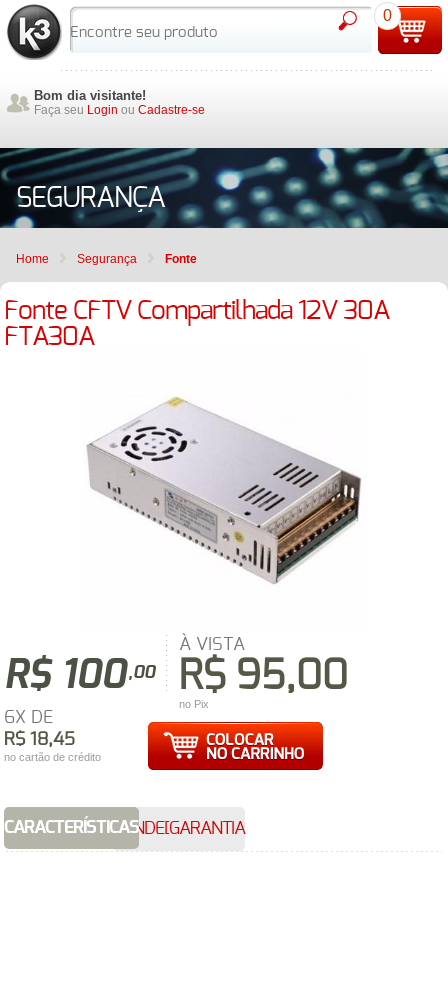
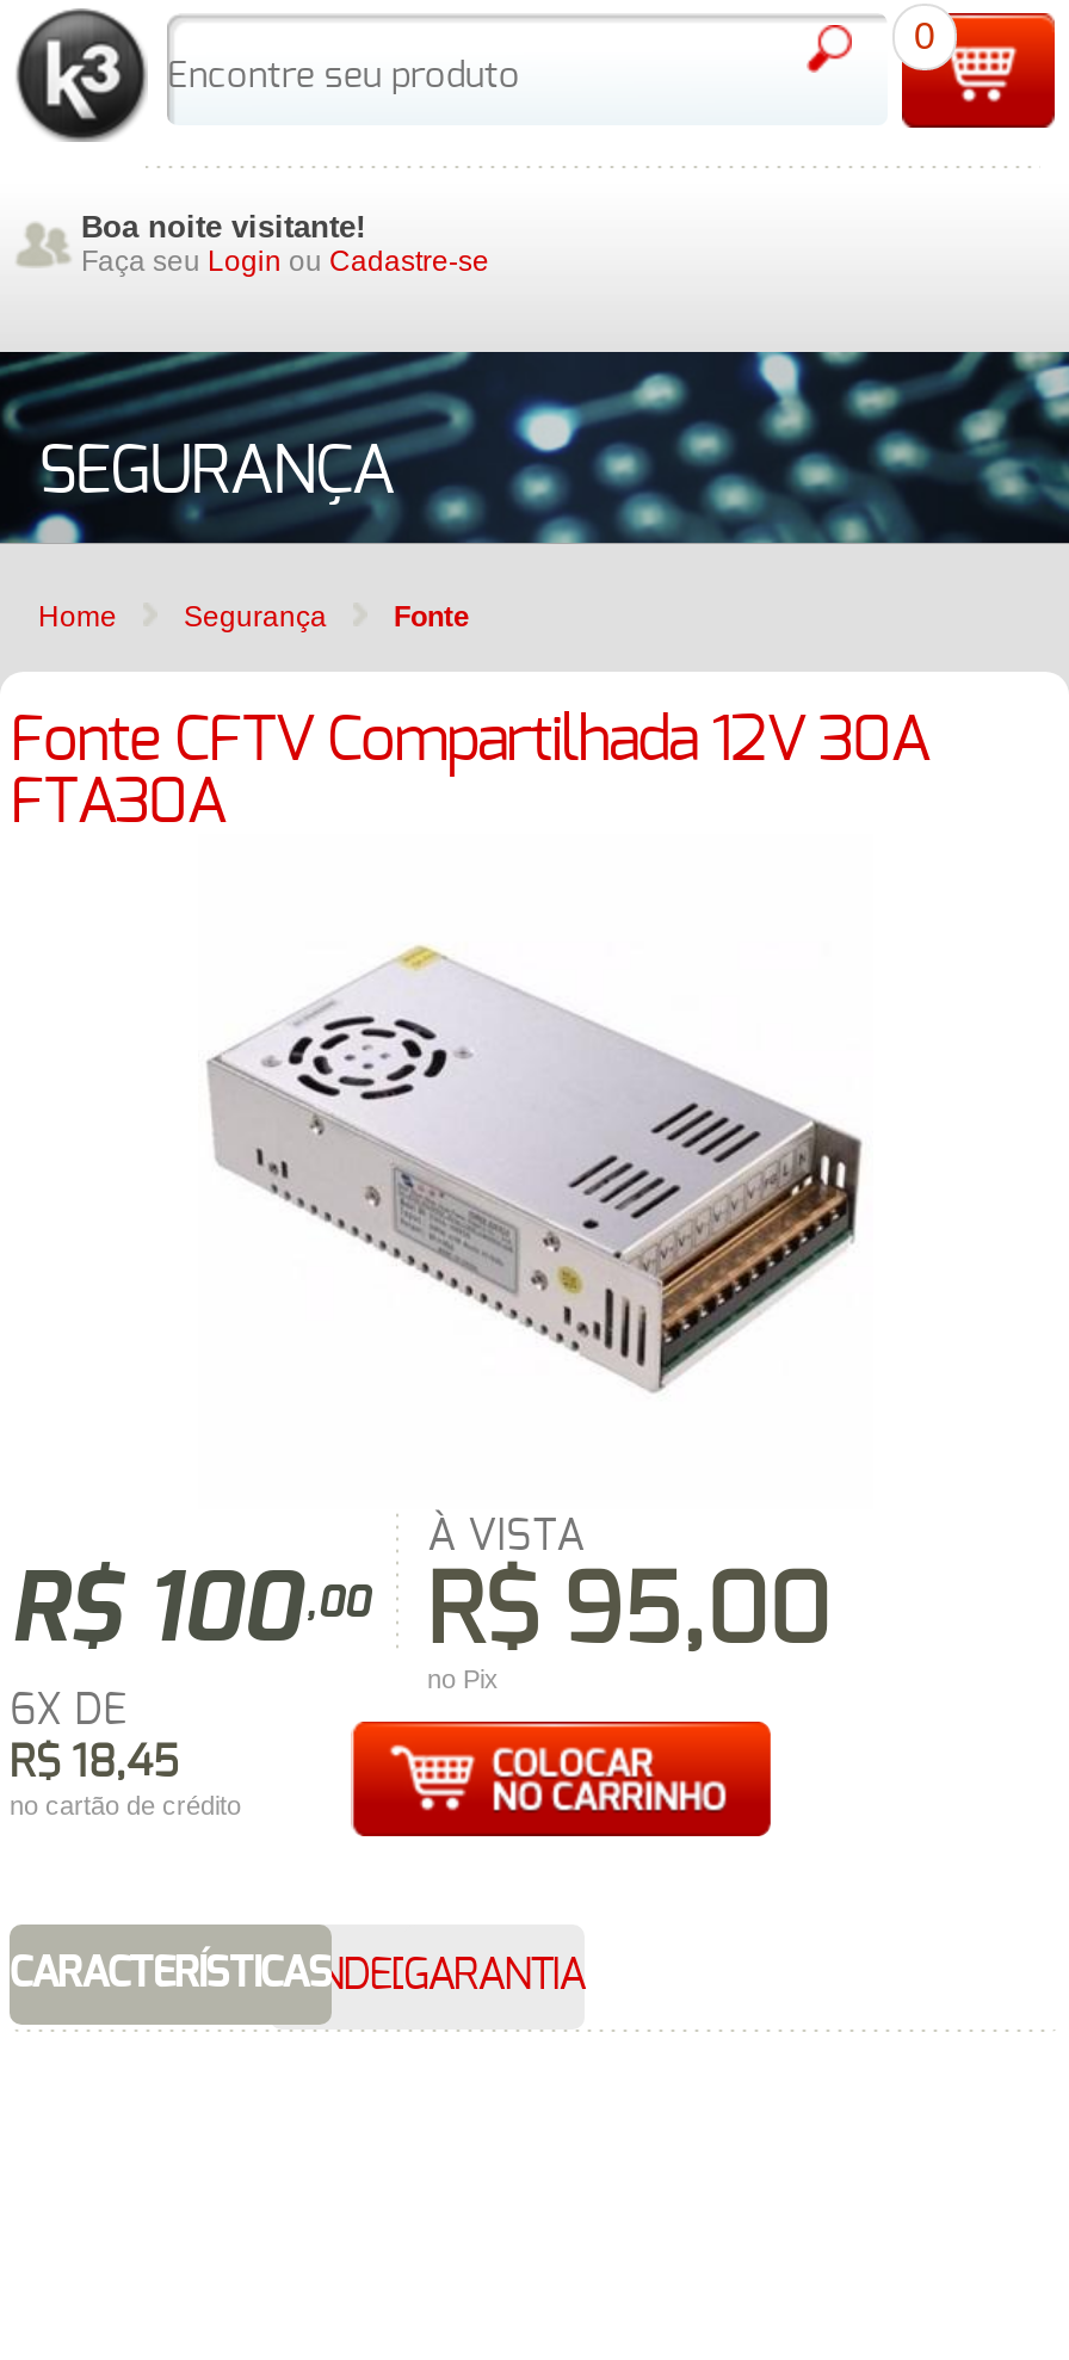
- Bom dia visitante!
+ Boa noite visitante!
